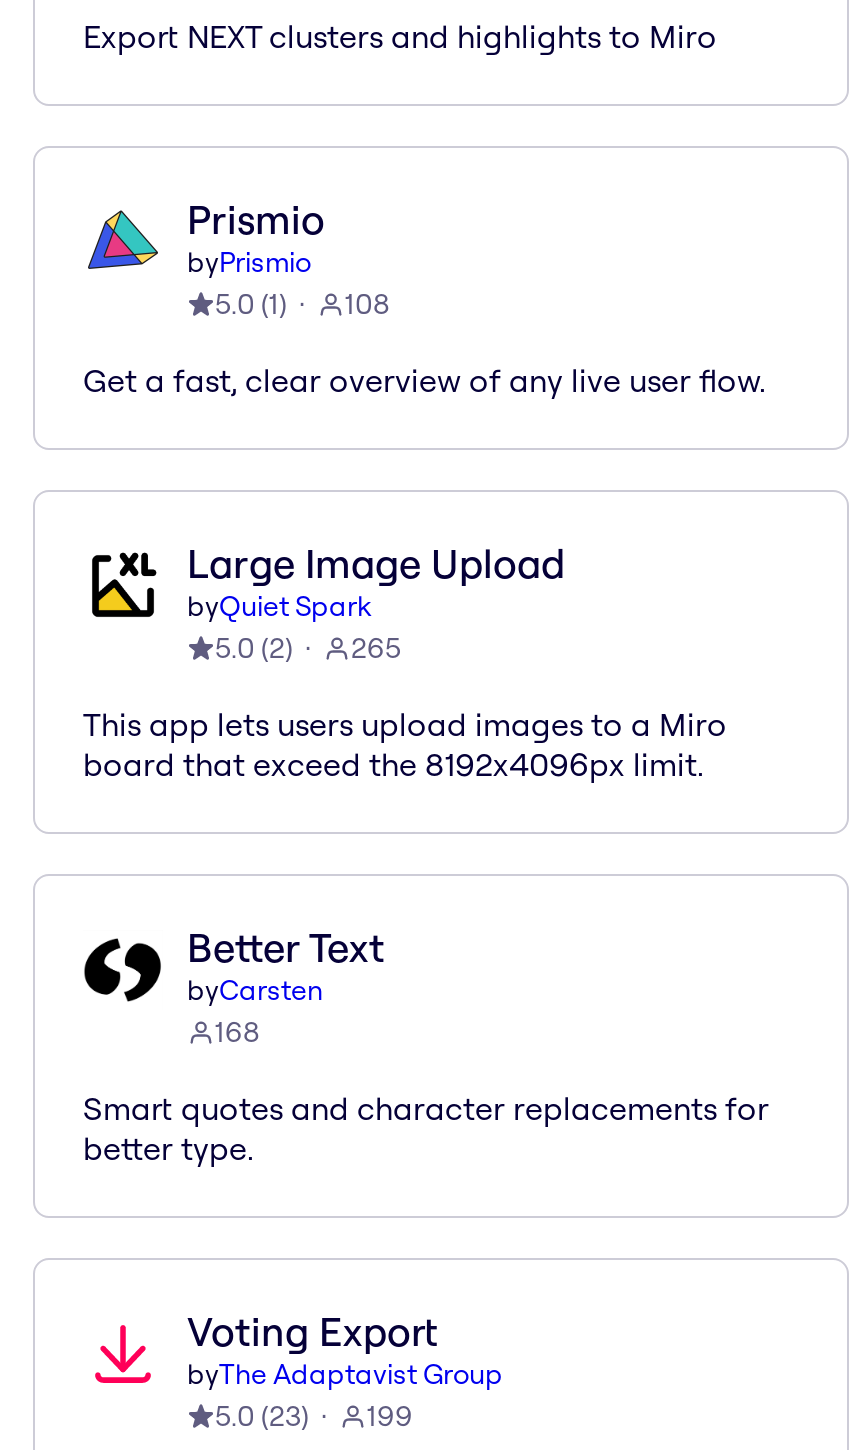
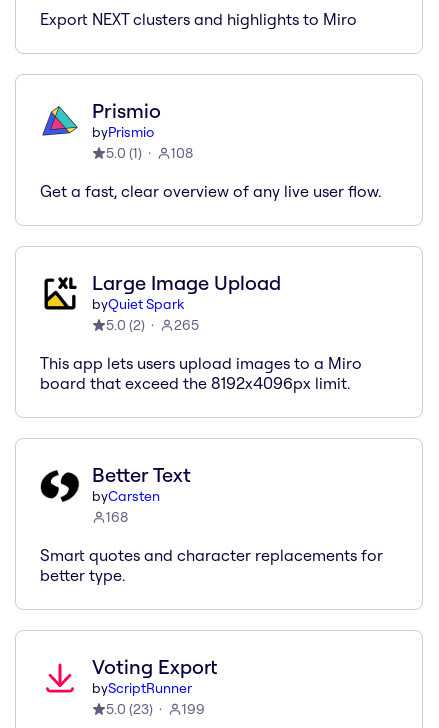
- byThe Adaptavist Group
+ byScriptRunner
